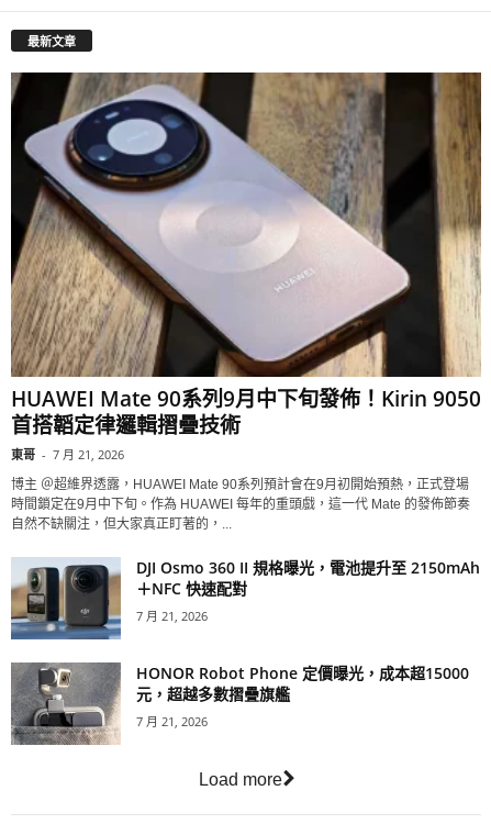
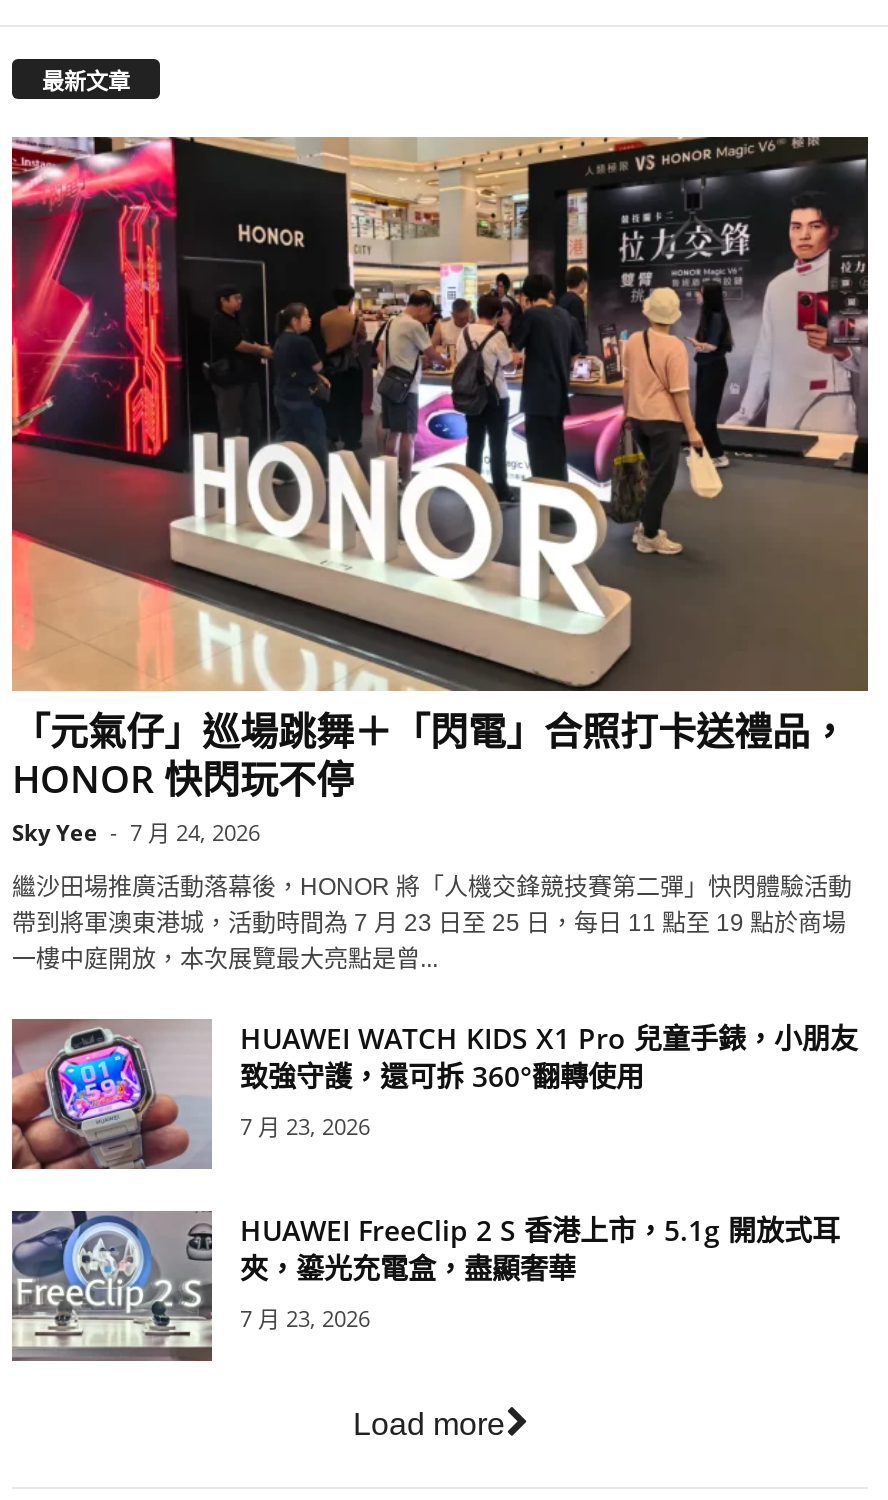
- [image]
- HUAWEI Mate 90系列9月中下旬發佈！Kirin 9050
- 首搭韜定律邏輯摺疊技術
- 東哥 - 7 月 21, 2026
+ [image]
+ 「元氣仔」巡場跳舞＋「閃電」合照打卡送禮品，
+ HONOR 快閃玩不停
+ Sky Yee - 7 月 24, 2026

- 博主 ＠超維界透露，HUAWEI Mate 90系列預計會在9月初開始預熱，正式登場
- 時間鎖定在9月中下旬。作為 HUAWEI 每年的重頭戲，這一代 Mate 的發佈節奏
- 自然不缺關注，但大家真正盯著的，...
+ 繼沙田場推廣活動落幕後，HONOR 將「人機交鋒競技賽第二彈」快閃體驗活動
+ 帶到將軍澳東港城，活動時間為 7 月 23 日至 25 日，每日 11 點至 19 點於商場
+ 一樓中庭開放，本次展覽最大亮點是曾...

- [image]
- DJI Osmo 360 II 規格曝光，電池提升至 2150mAh
- ＋NFC 快速配對
- 7 月 21, 2026
+ [image]
+ HUAWEI WATCH KIDS X1 Pro 兒童手錶，小朋友
+ 致強守護，還可拆 360°翻轉使用
+ 7 月 23, 2026

- [image]
- HONOR Robot Phone 定價曝光，成本超15000
- 元，超越多數摺疊旗艦
- 7 月 21, 2026
+ [image]
+ HUAWEI FreeClip 2 S 香港上市，5.1g 開放式耳
+ 夾，鎏光充電盒，盡顯奢華
+ 7 月 23, 2026
